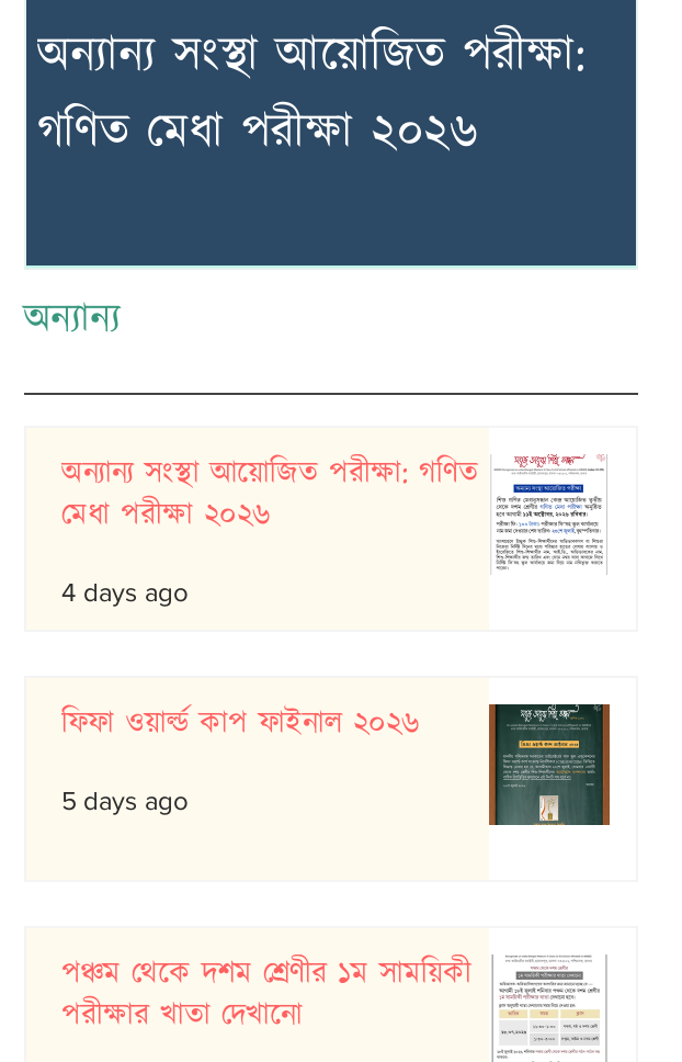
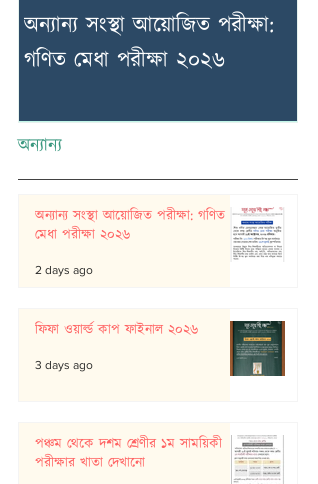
- 4 days ago
+ 2 days ago

- 5 days ago
+ 3 days ago
